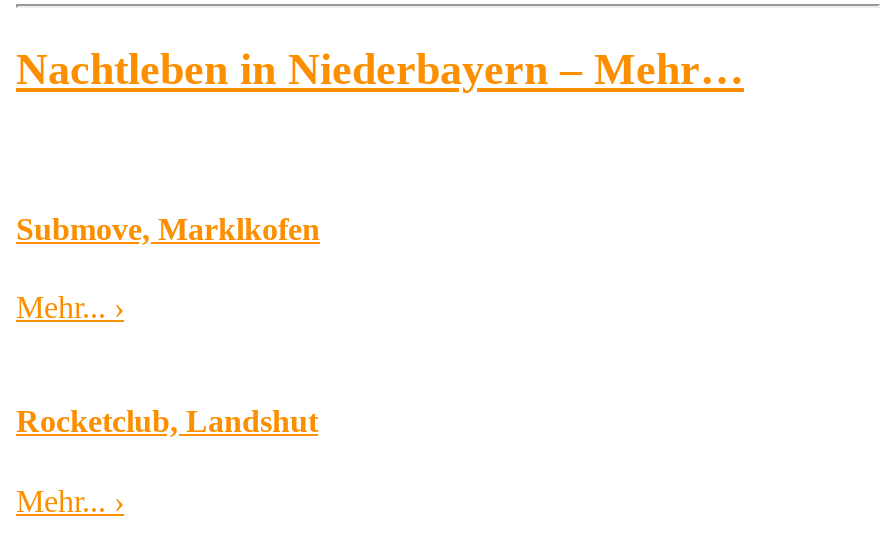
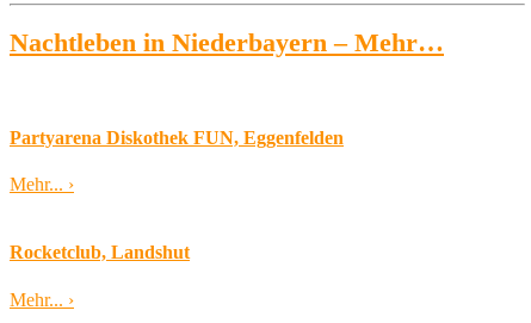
- Submove, Marklkofen
+ Partyarena Diskothek FUN, Eggenfelden
